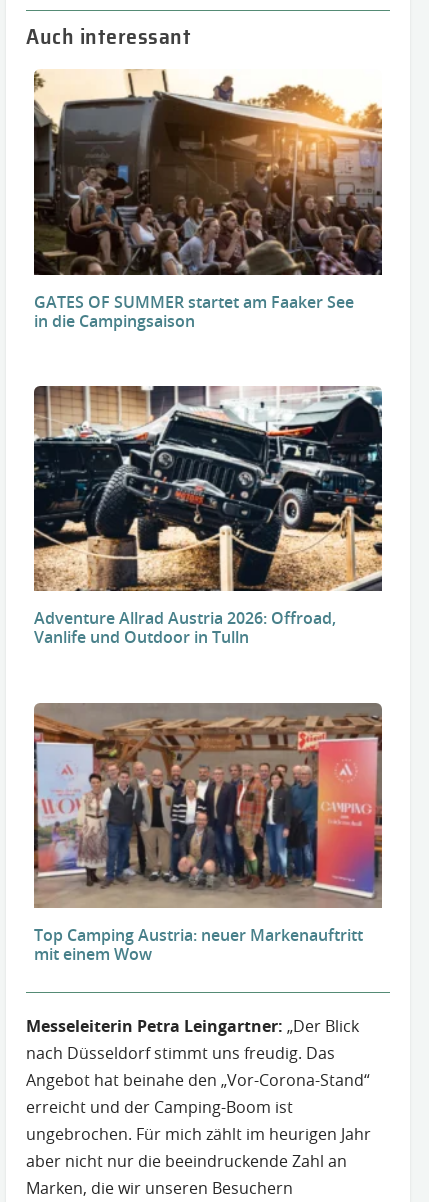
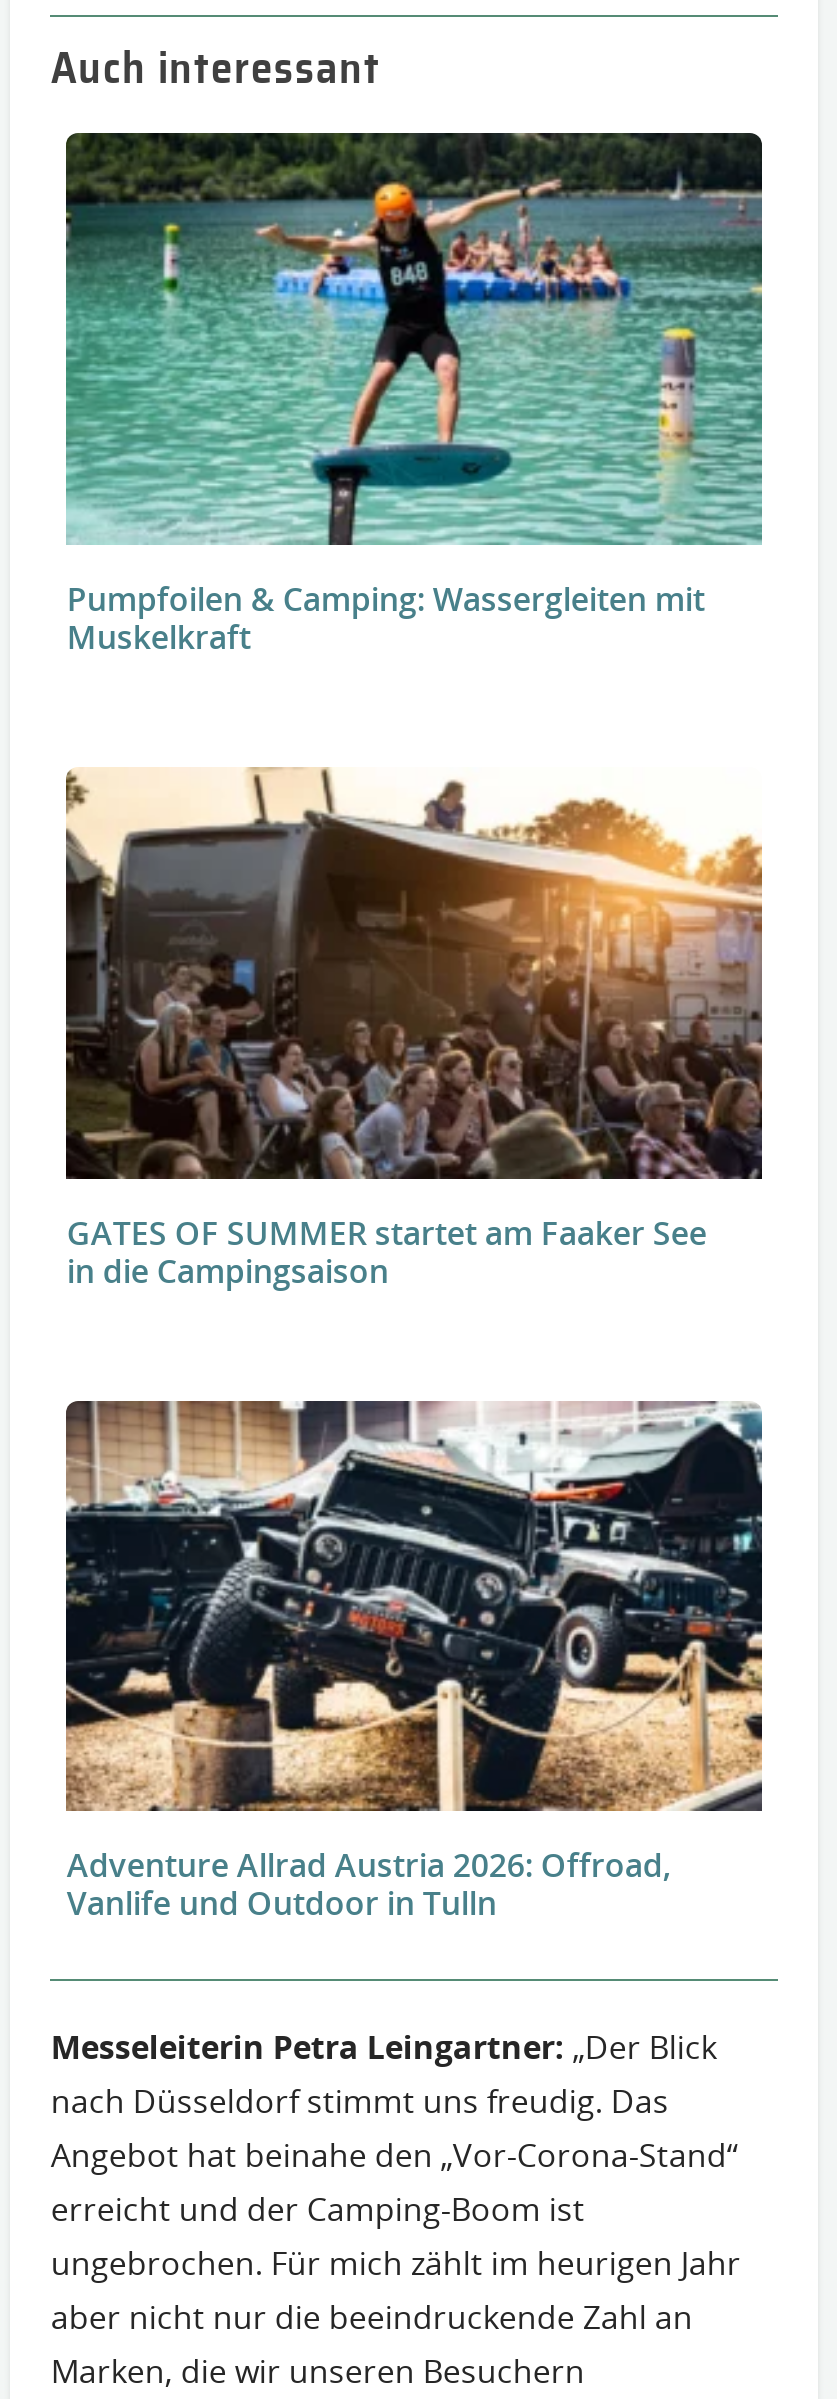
+ [image]
+ Pumpfoilen & Camping: Wassergleiten mit
+ Muskelkraft

moved down: [image] | GATES OF SUMMER startet am Faaker See | in die Campingsaison | Adventure Allrad Austria 2026: Offroad, | Vanlife und Outdoor in Tulln

- [image]
- Top Camping Austria: neuer Markenauftritt
- mit einem Wow
